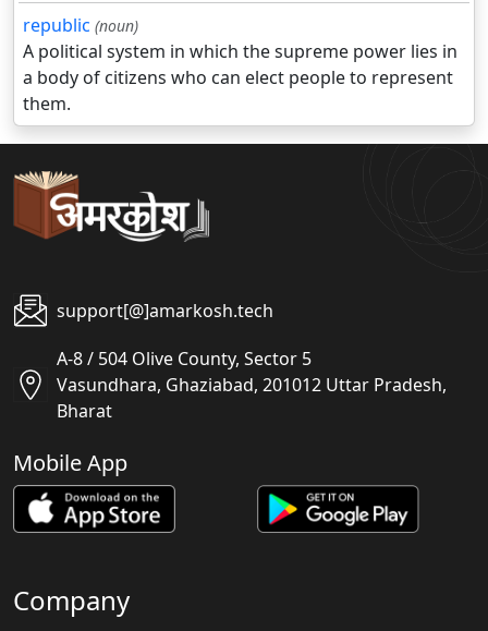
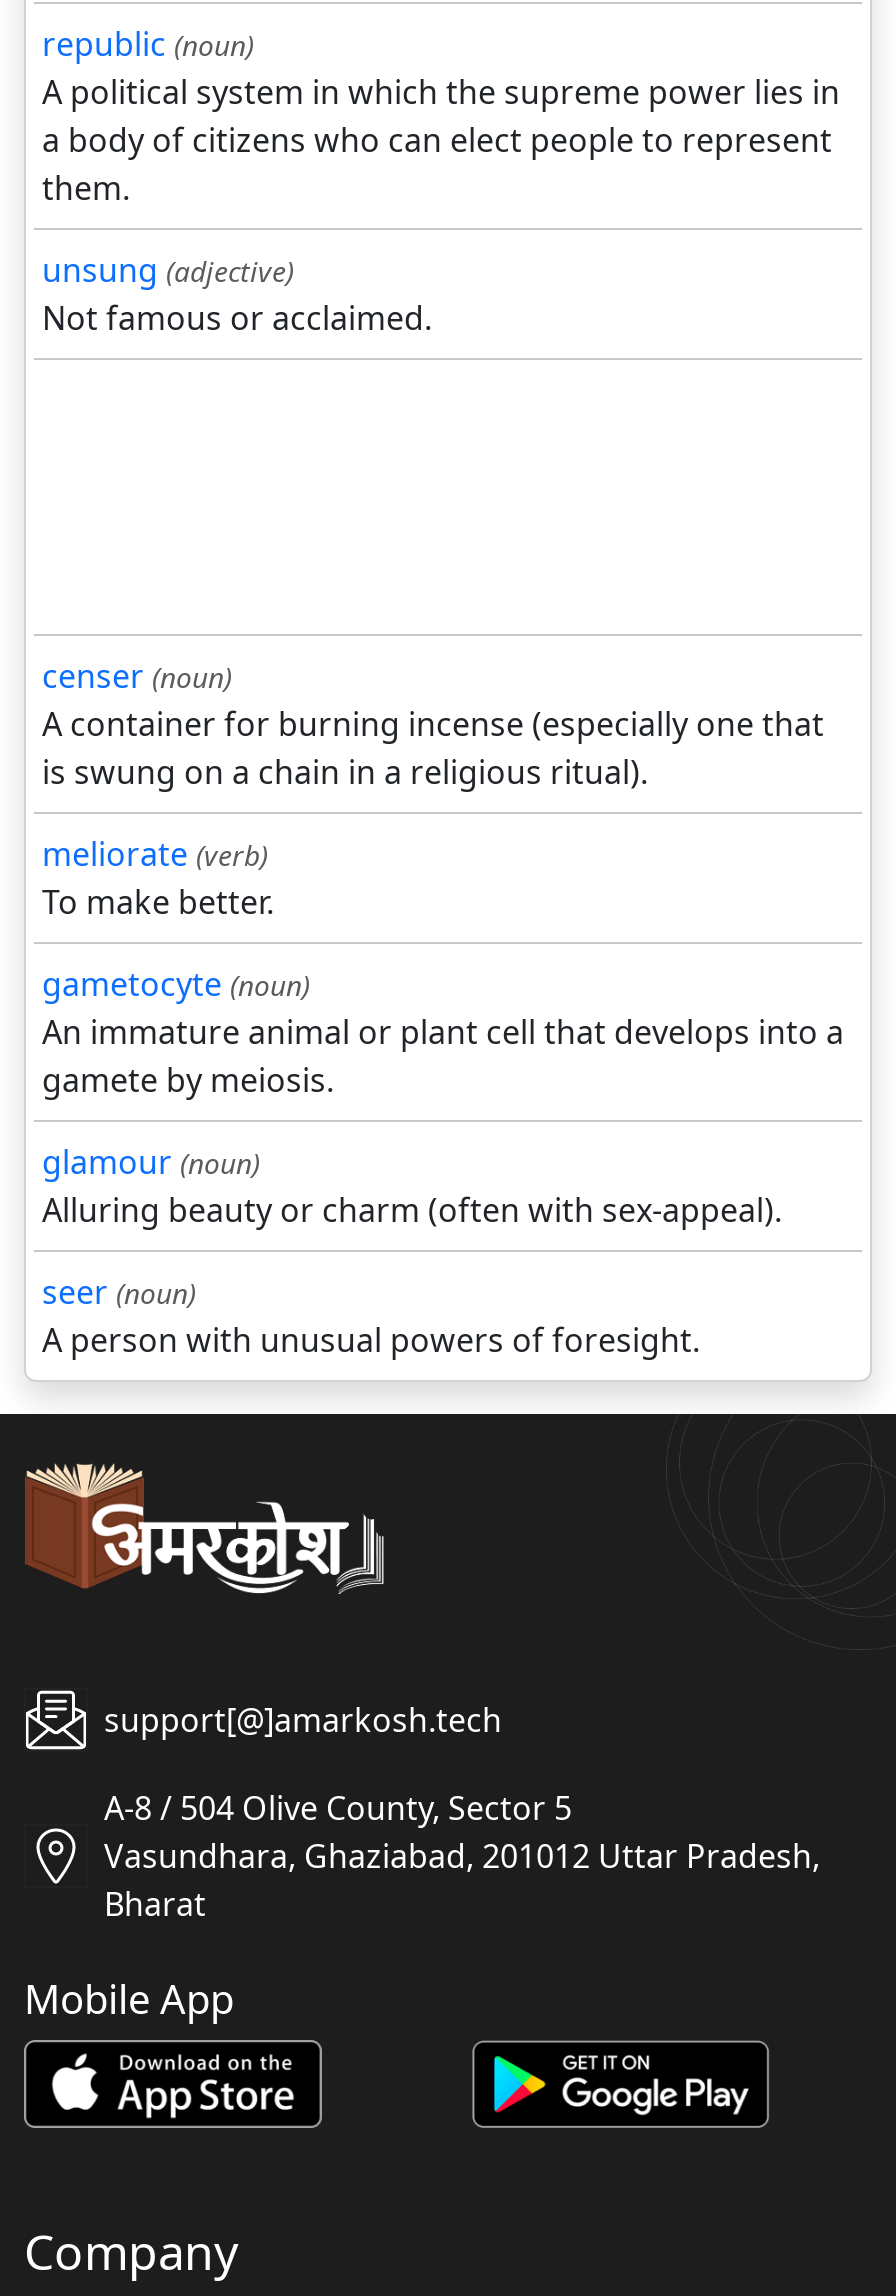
+ unsung (adjective)
+ Not famous or acclaimed.

+ censer (noun)
+ A container for burning incense (especially one that
+ is swung on a chain in a religious ritual).
+ meliorate (verb)
+ To make better.
+ gametocyte (noun)
+ An immature animal or plant cell that develops into a
+ gamete by meiosis.
+ glamour (noun)
+ Alluring beauty or charm (often with sex-appeal).
+ seer (noun)
+ A person with unusual powers of foresight.
